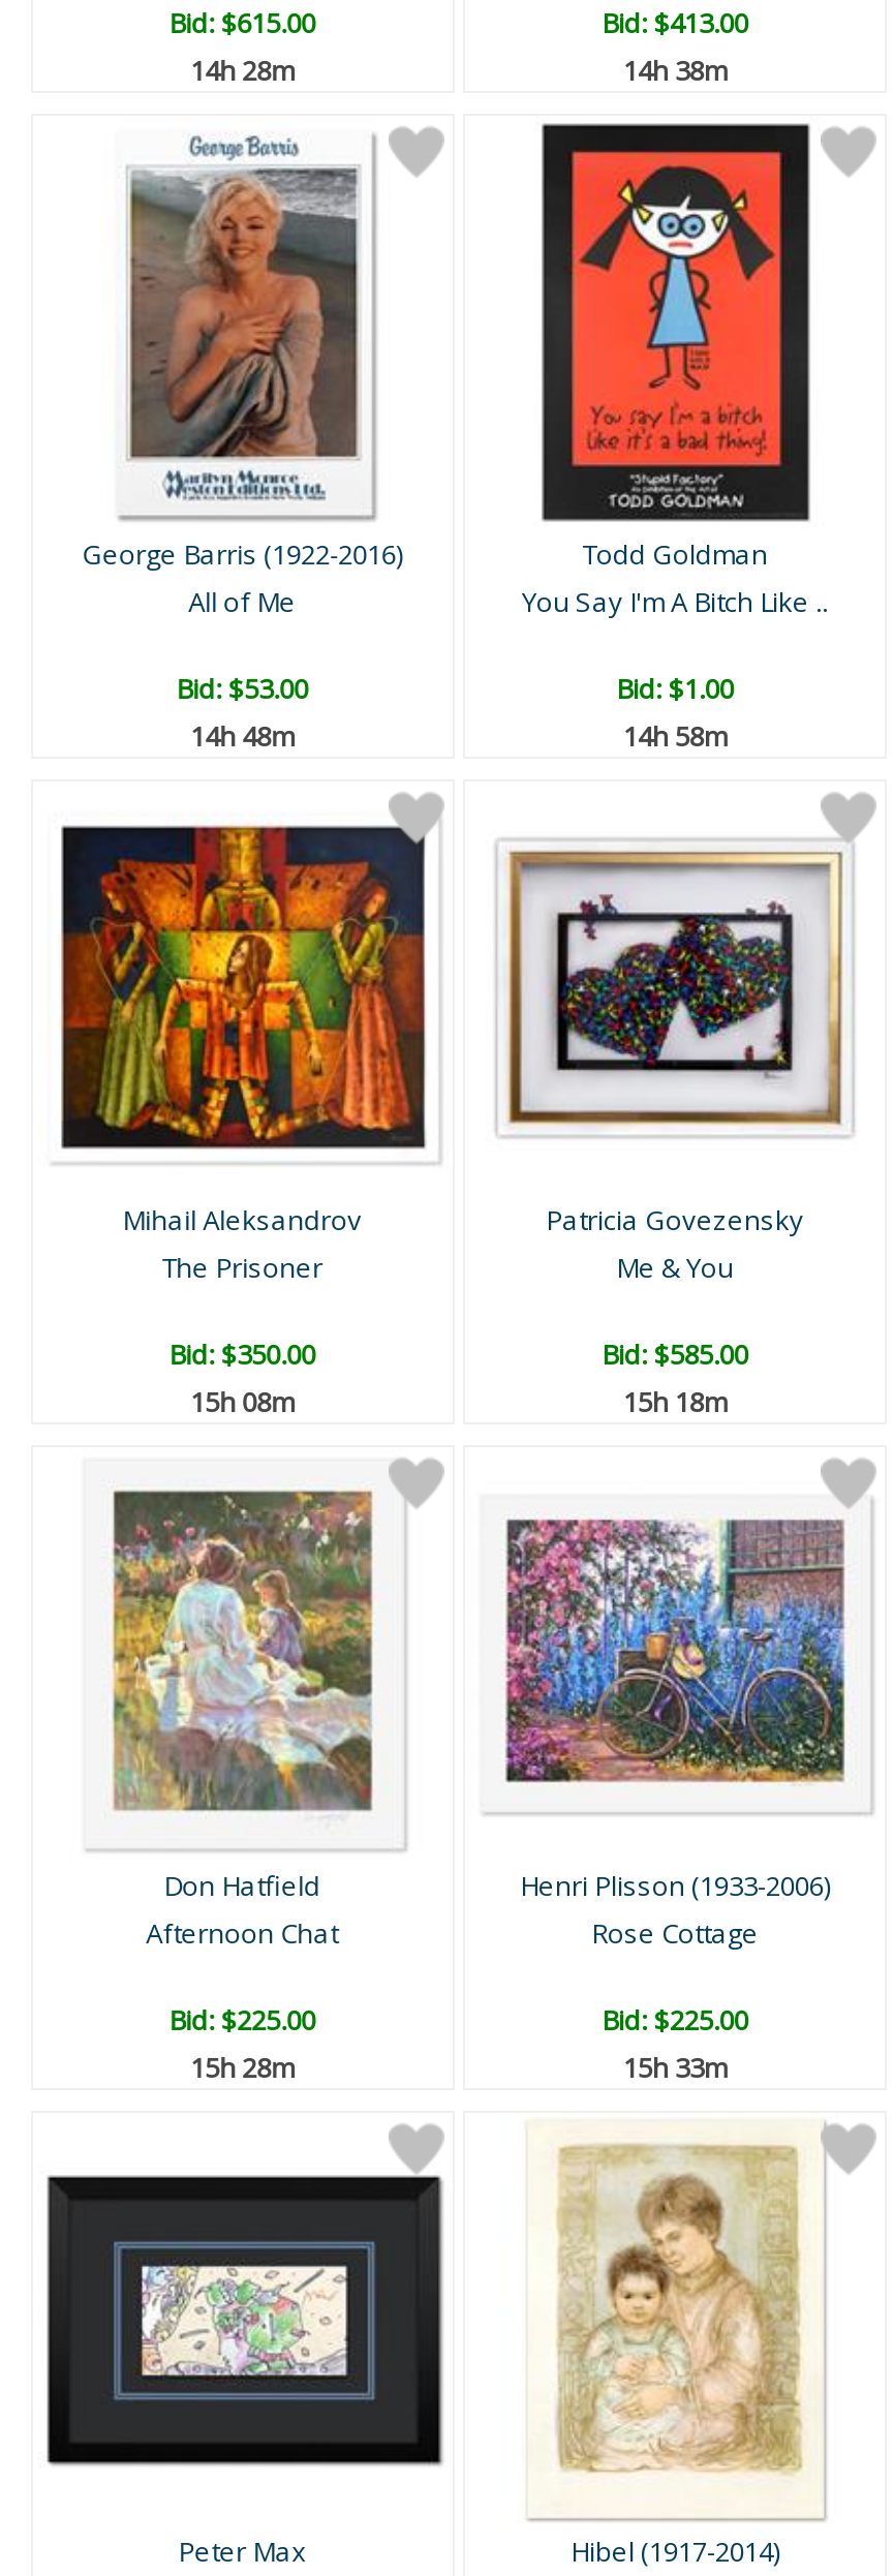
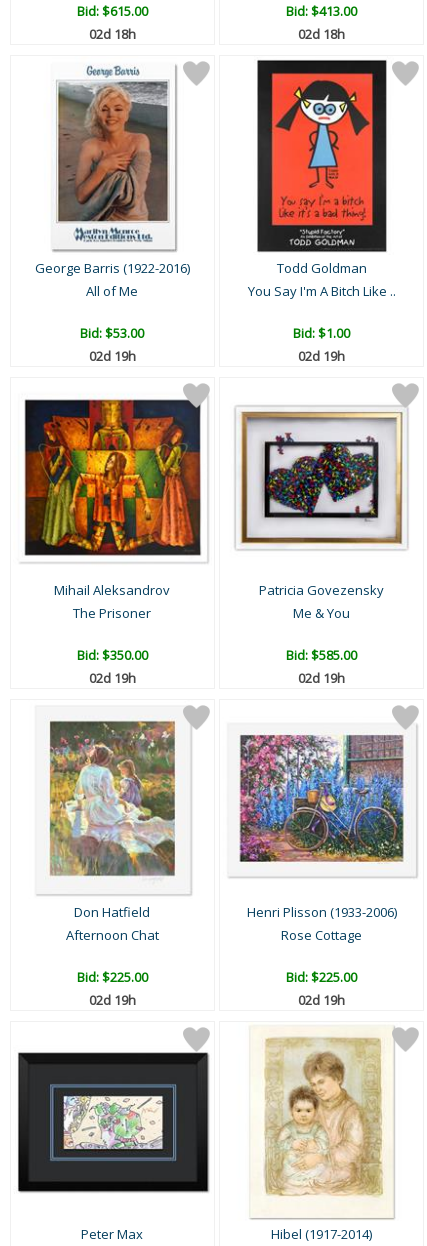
- 14h 28m
+ 02d 18h

- 14h 38m
+ 02d 18h

- 14h 48m
+ 02d 19h

- 14h 58m
+ 02d 19h

- 15h 08m
+ 02d 19h

- 15h 18m
+ 02d 19h

- 15h 28m
+ 02d 19h

- 15h 33m
+ 02d 19h
